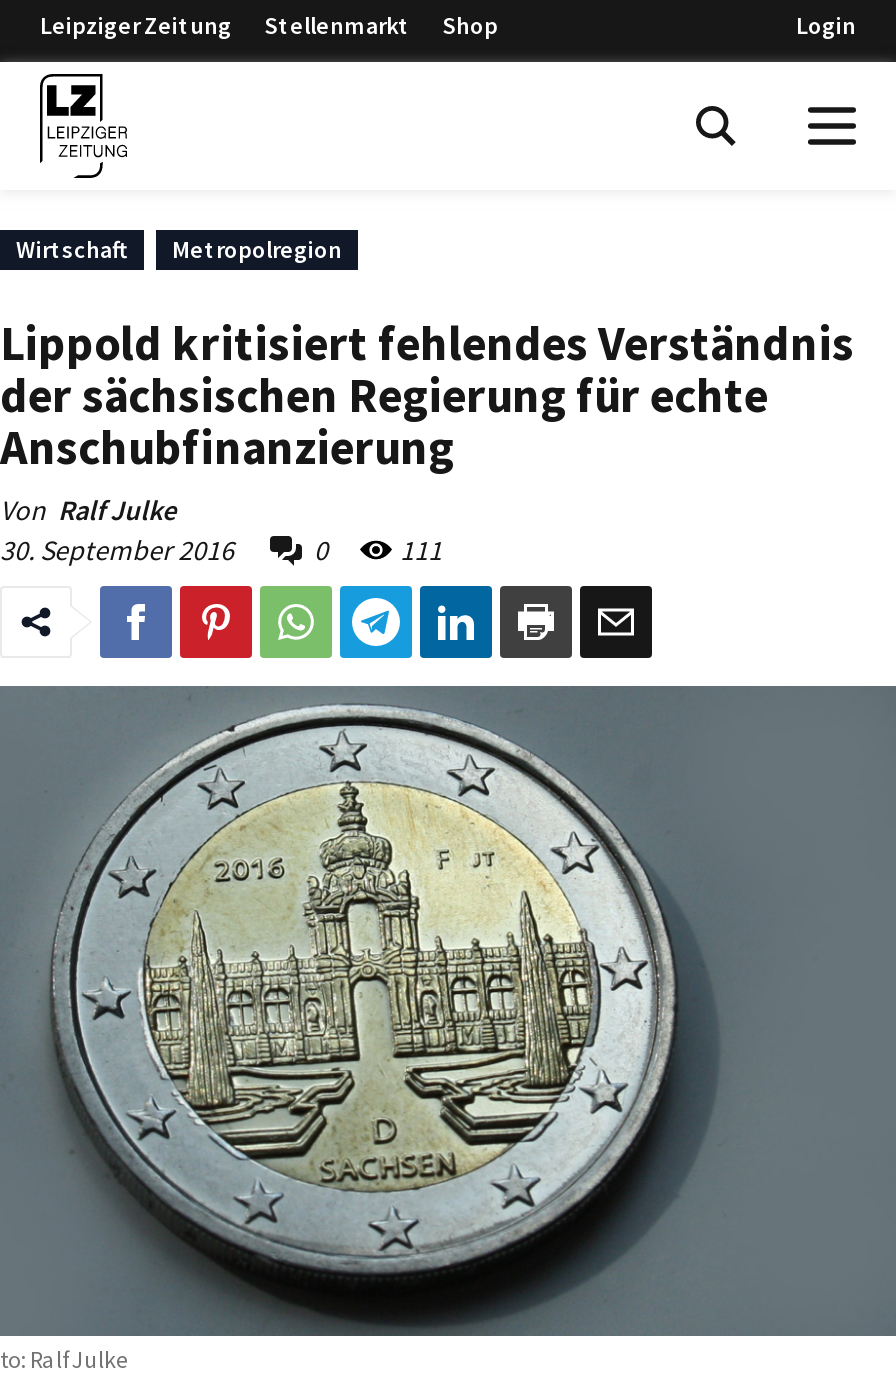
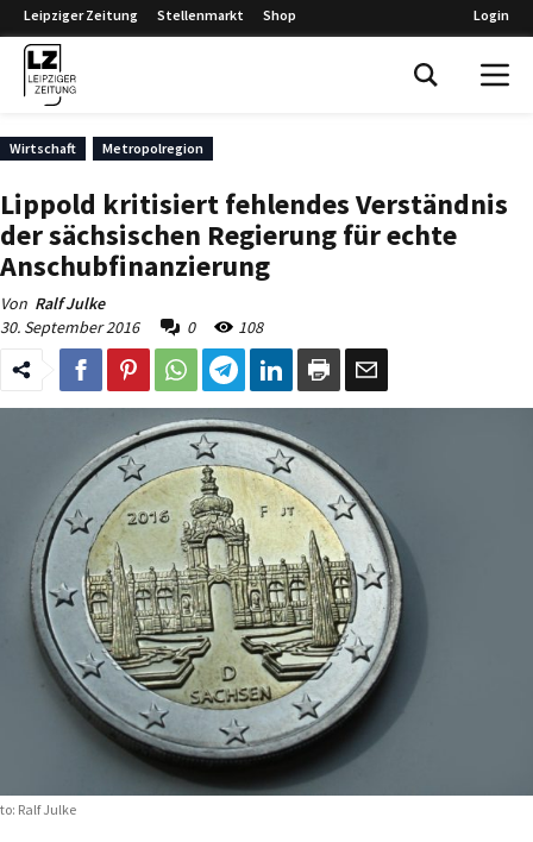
- 0 111
+ 0 108
